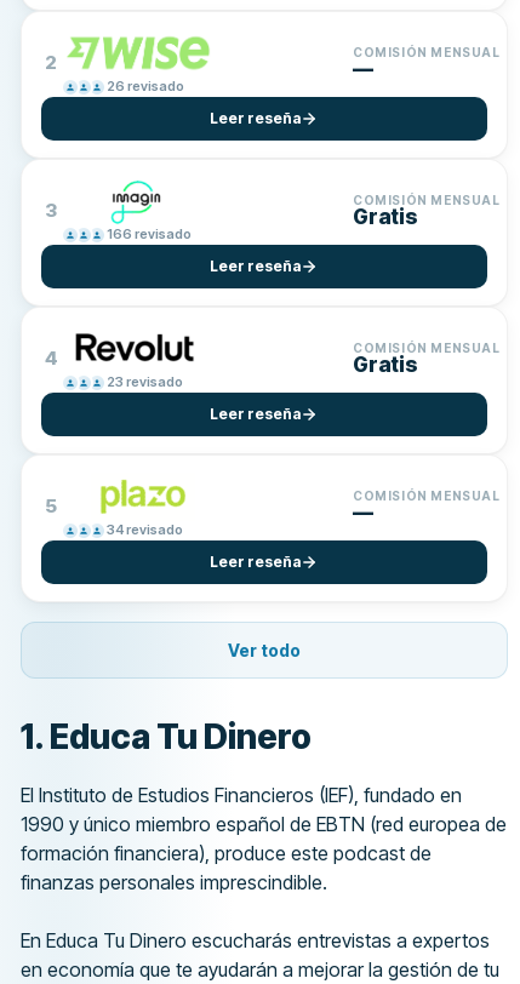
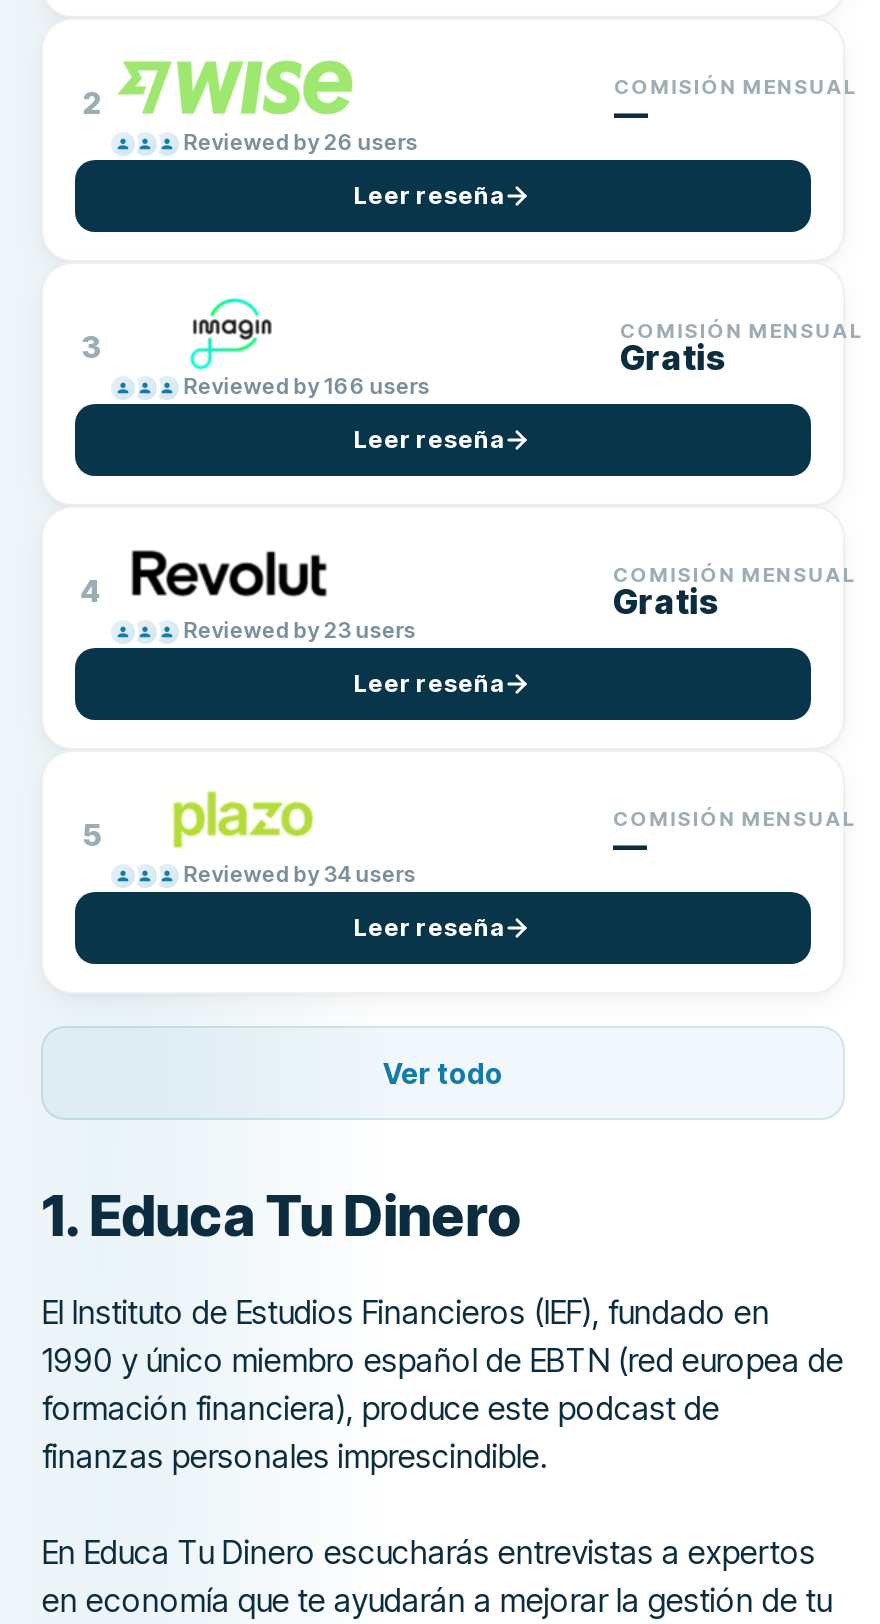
- 26 revisado
+ Reviewed by 26 users

- 166 revisado
+ Reviewed by 166 users

- 23 revisado
+ Reviewed by 23 users

- 34 revisado
+ Reviewed by 34 users
